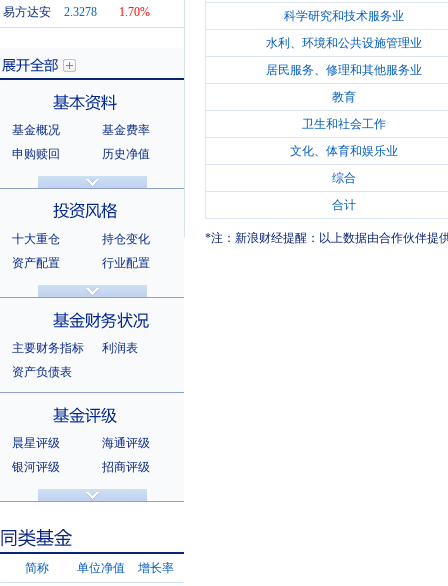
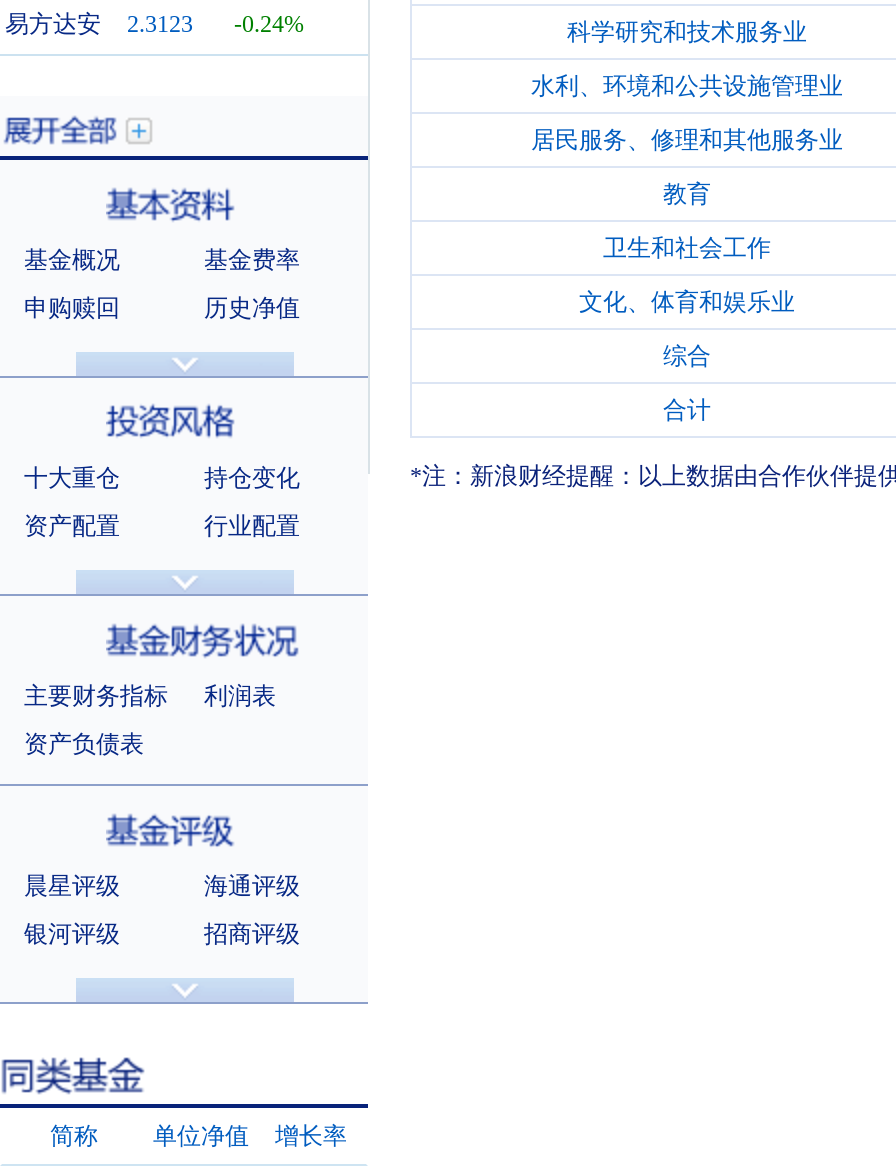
- 2.3278
+ 2.3123

- 1.70%
+ -0.24%
